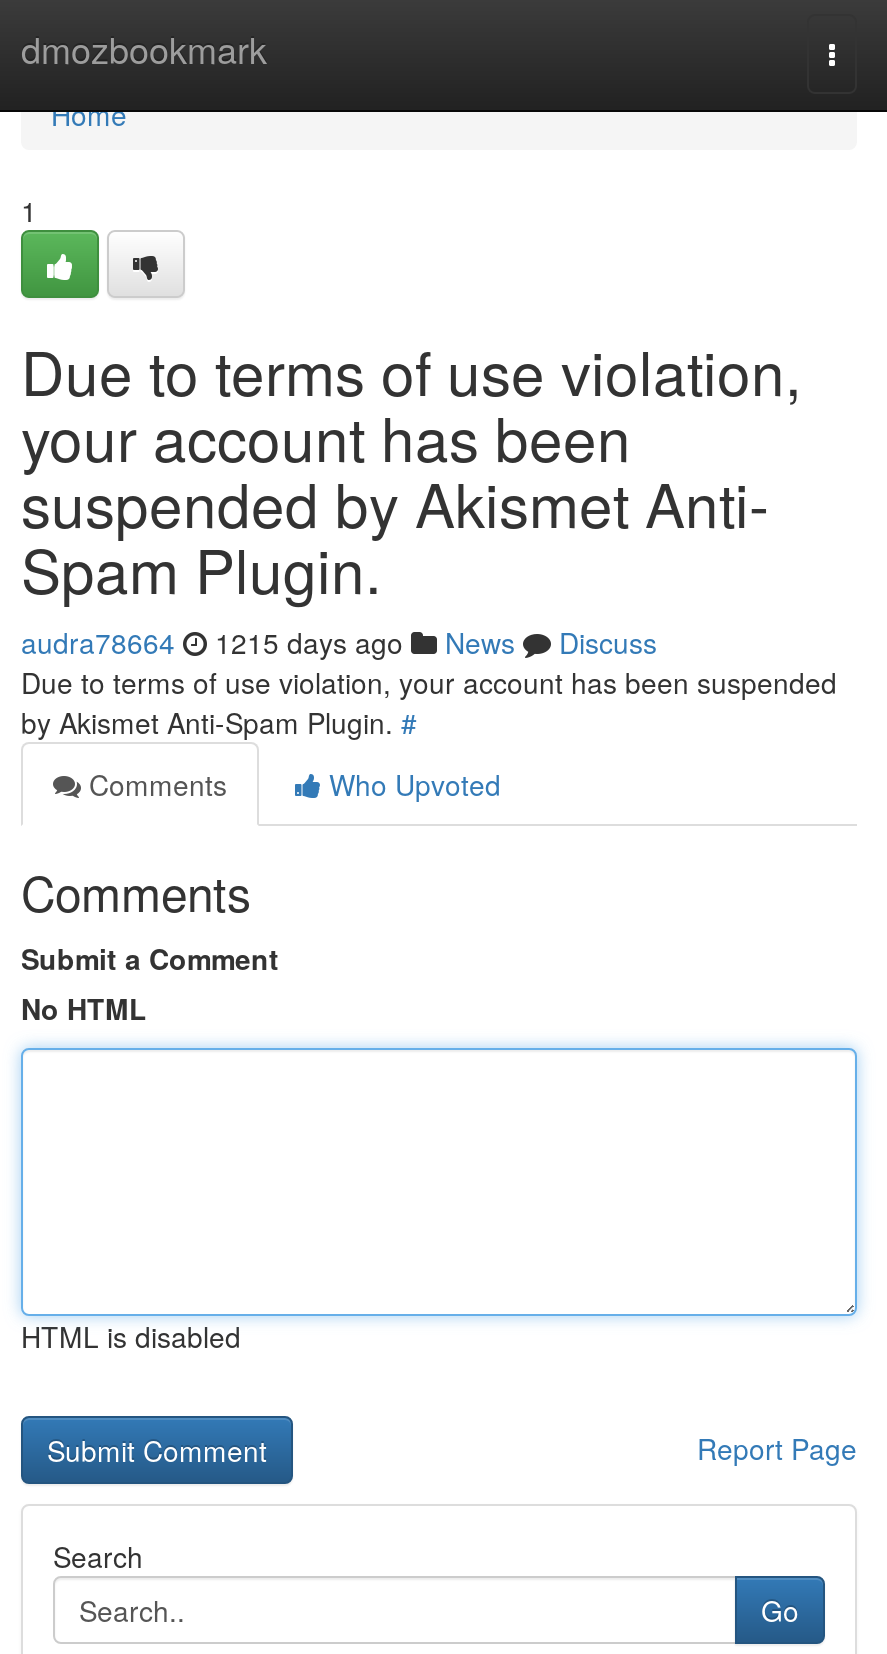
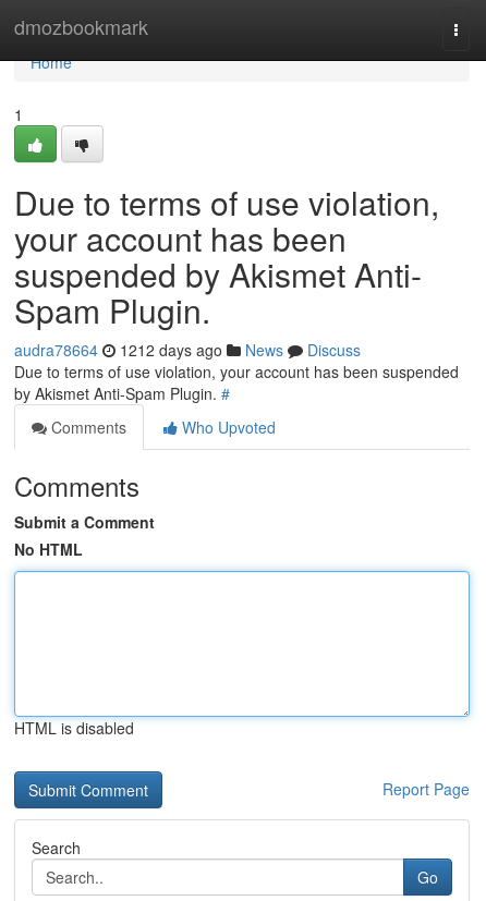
- audra78664 1215 days ago News Discuss
+ audra78664 1212 days ago News Discuss
